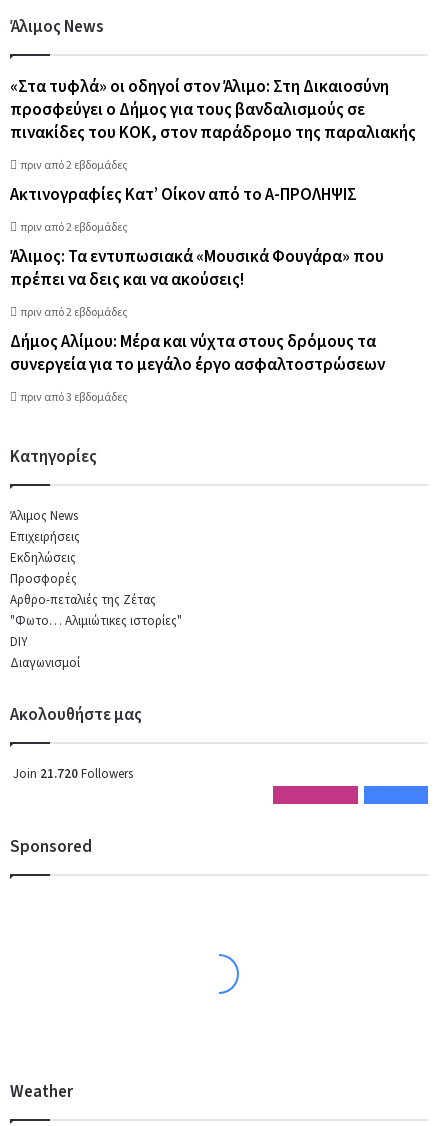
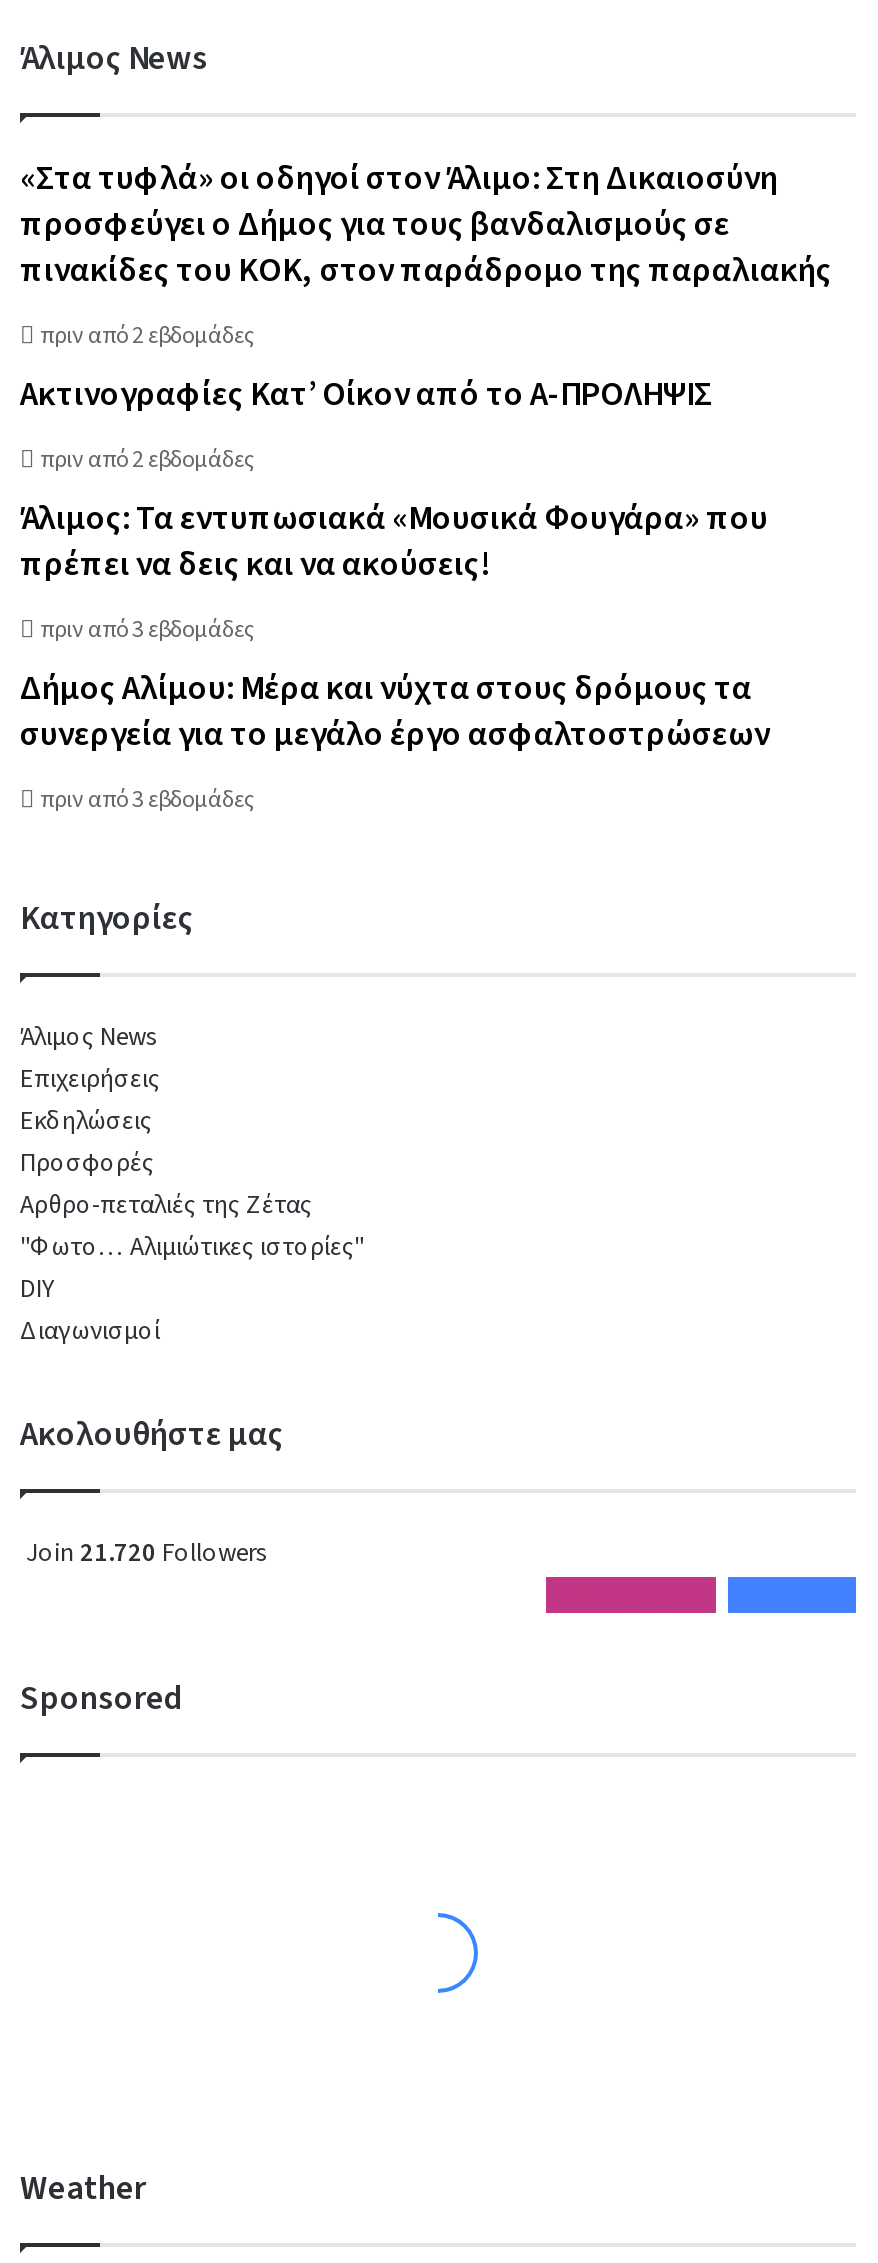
- πριν από 2 εβδομάδες
+ πριν από 3 εβδομάδες
